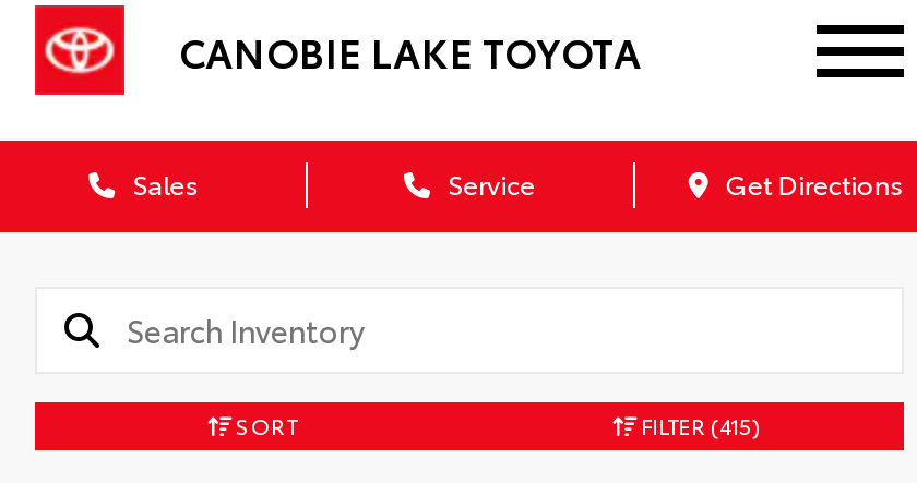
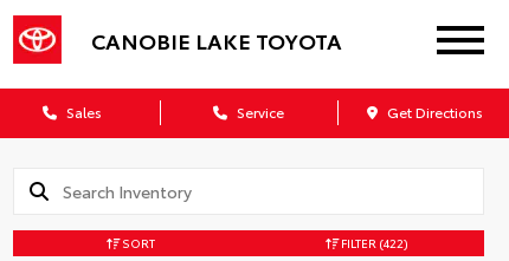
- FILTER (415)
+ FILTER (422)
